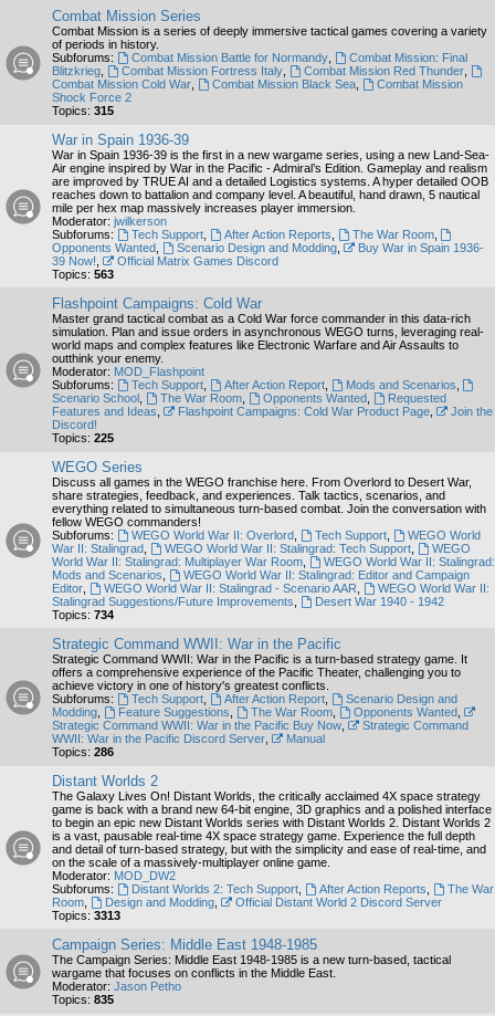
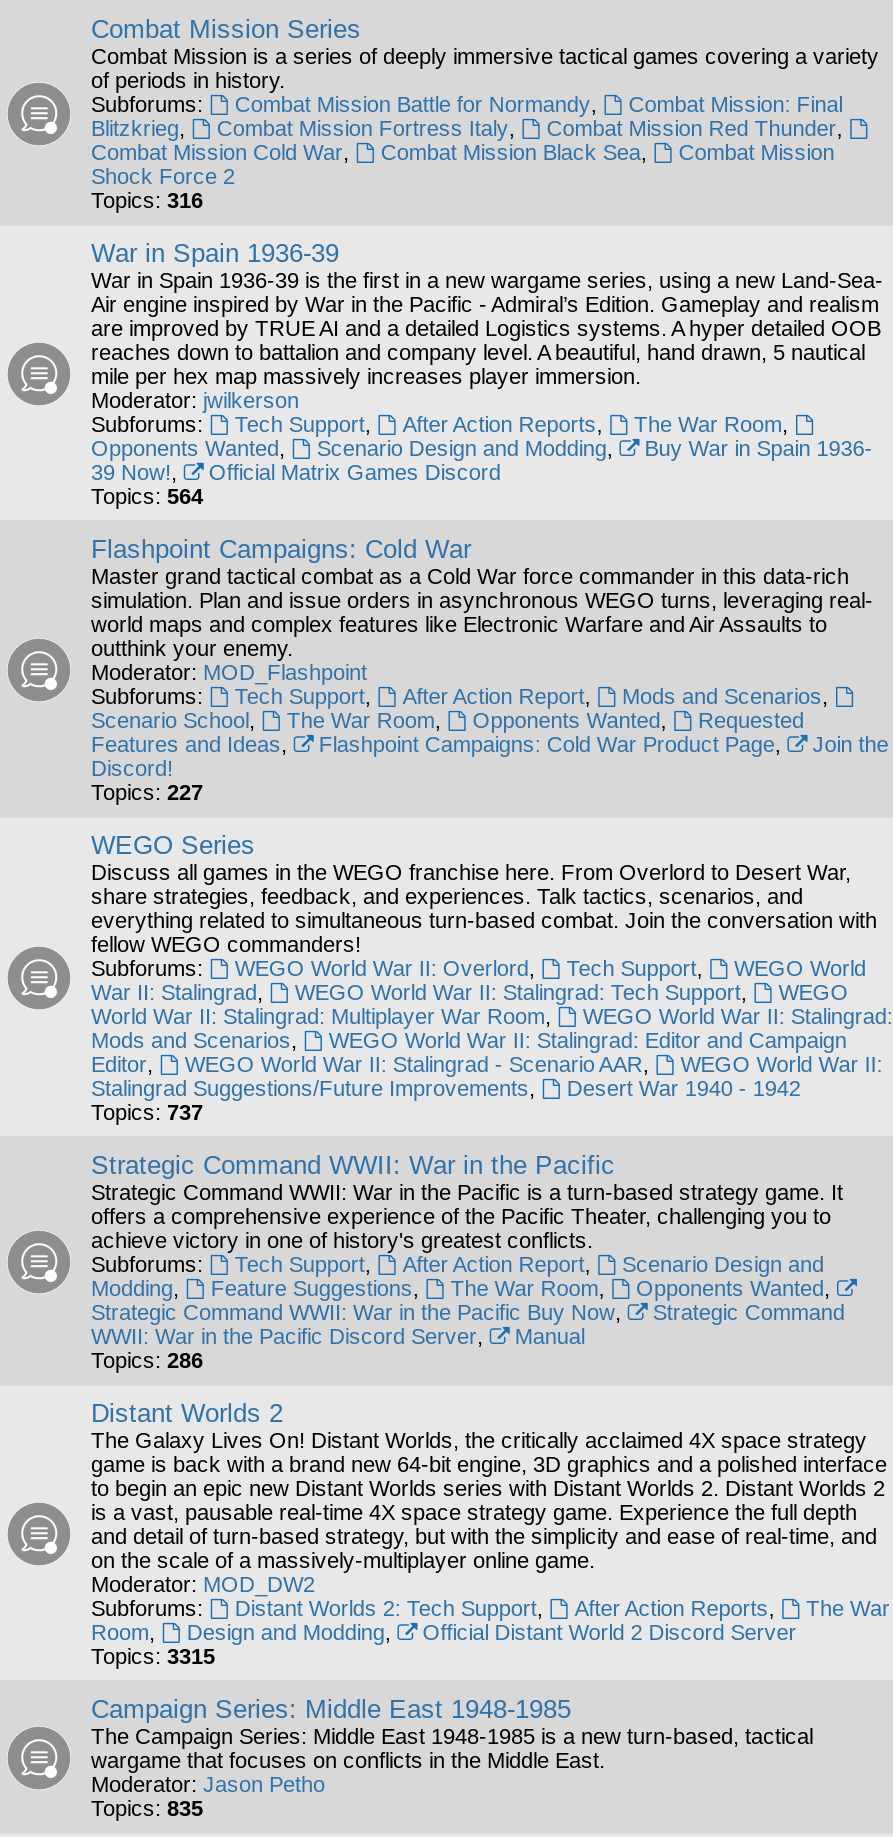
- Topics: 315
+ Topics: 316

- Topics: 563
+ Topics: 564

- Topics: 225
+ Topics: 227

- Topics: 734
+ Topics: 737

- Topics:3313
+ Topics:3315
